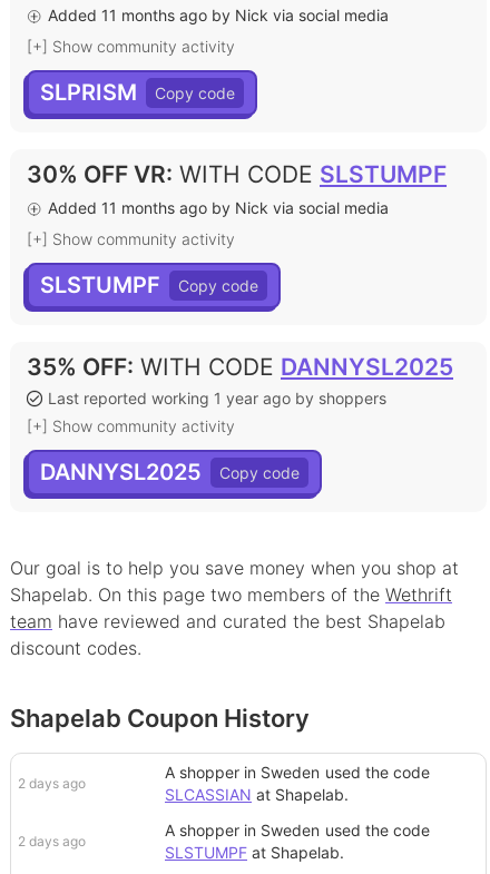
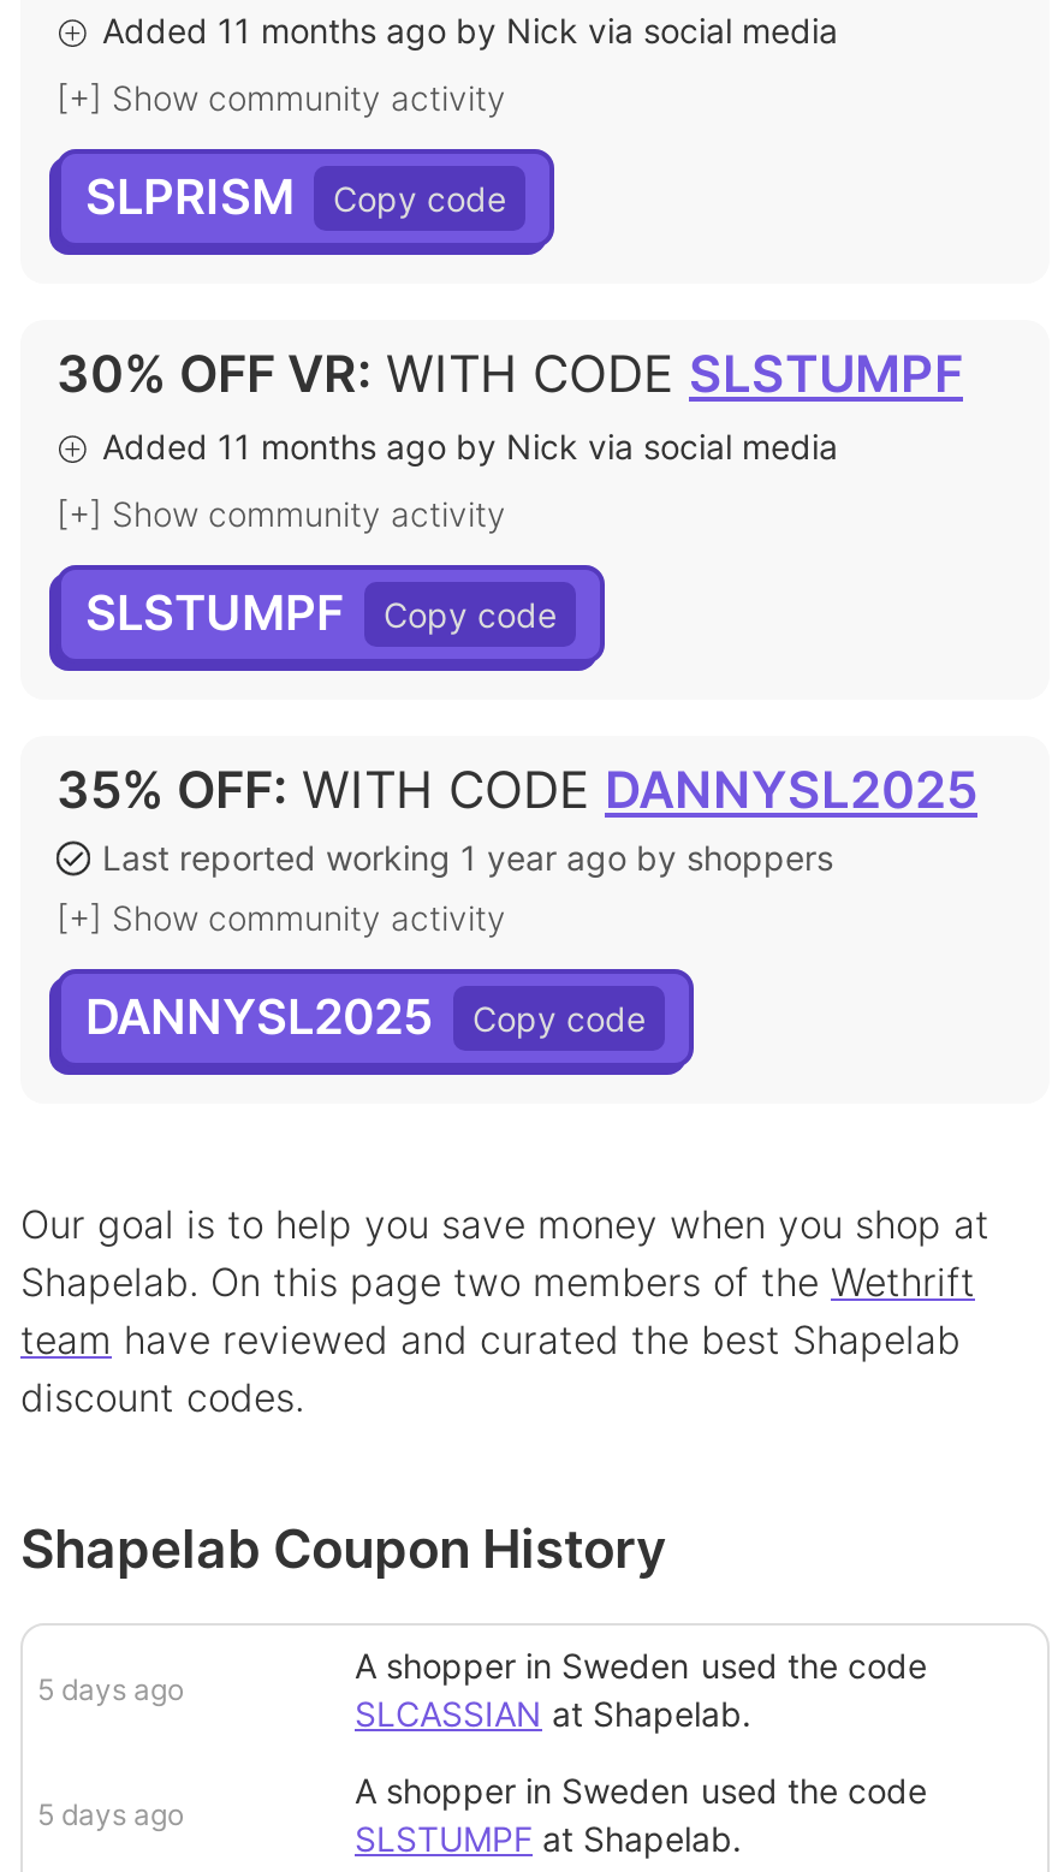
- 2 days ago
+ 5 days ago

- 2 days ago
+ 5 days ago
